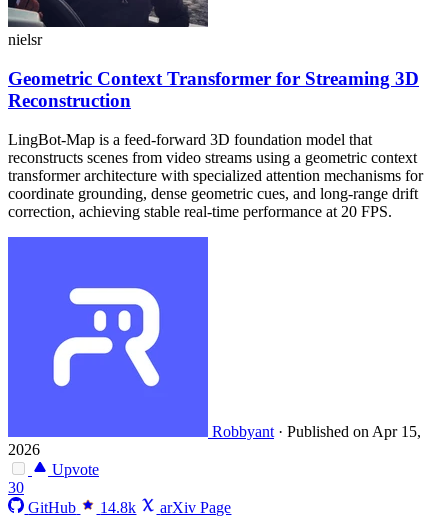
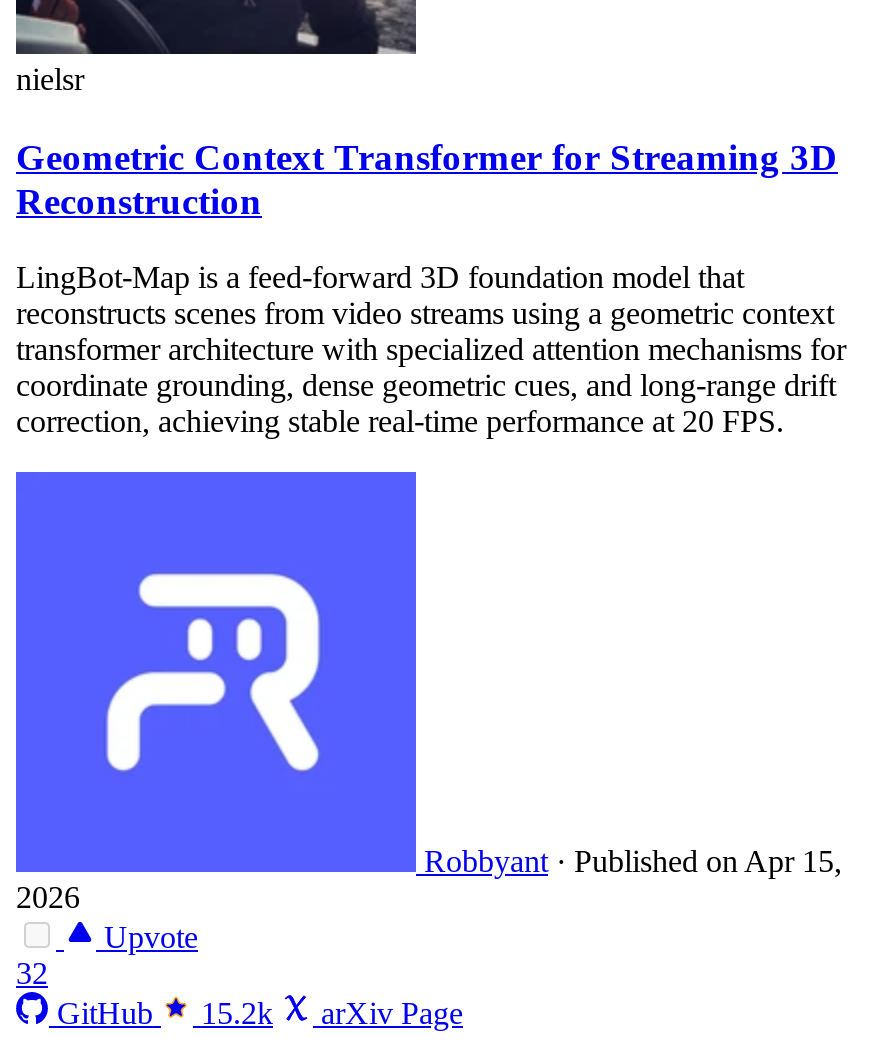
- 30
+ 32

- GitHub 14.8k arXiv Page
+ GitHub 15.2k arXiv Page
